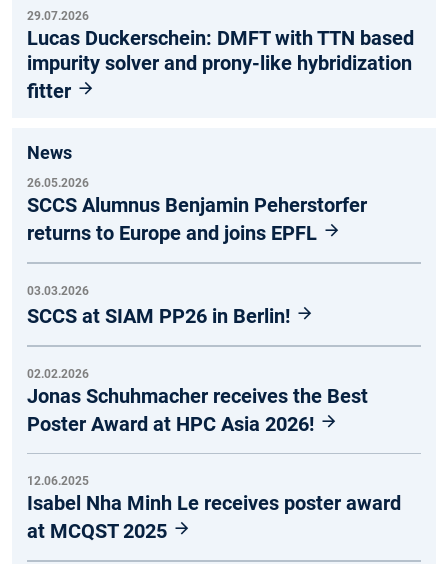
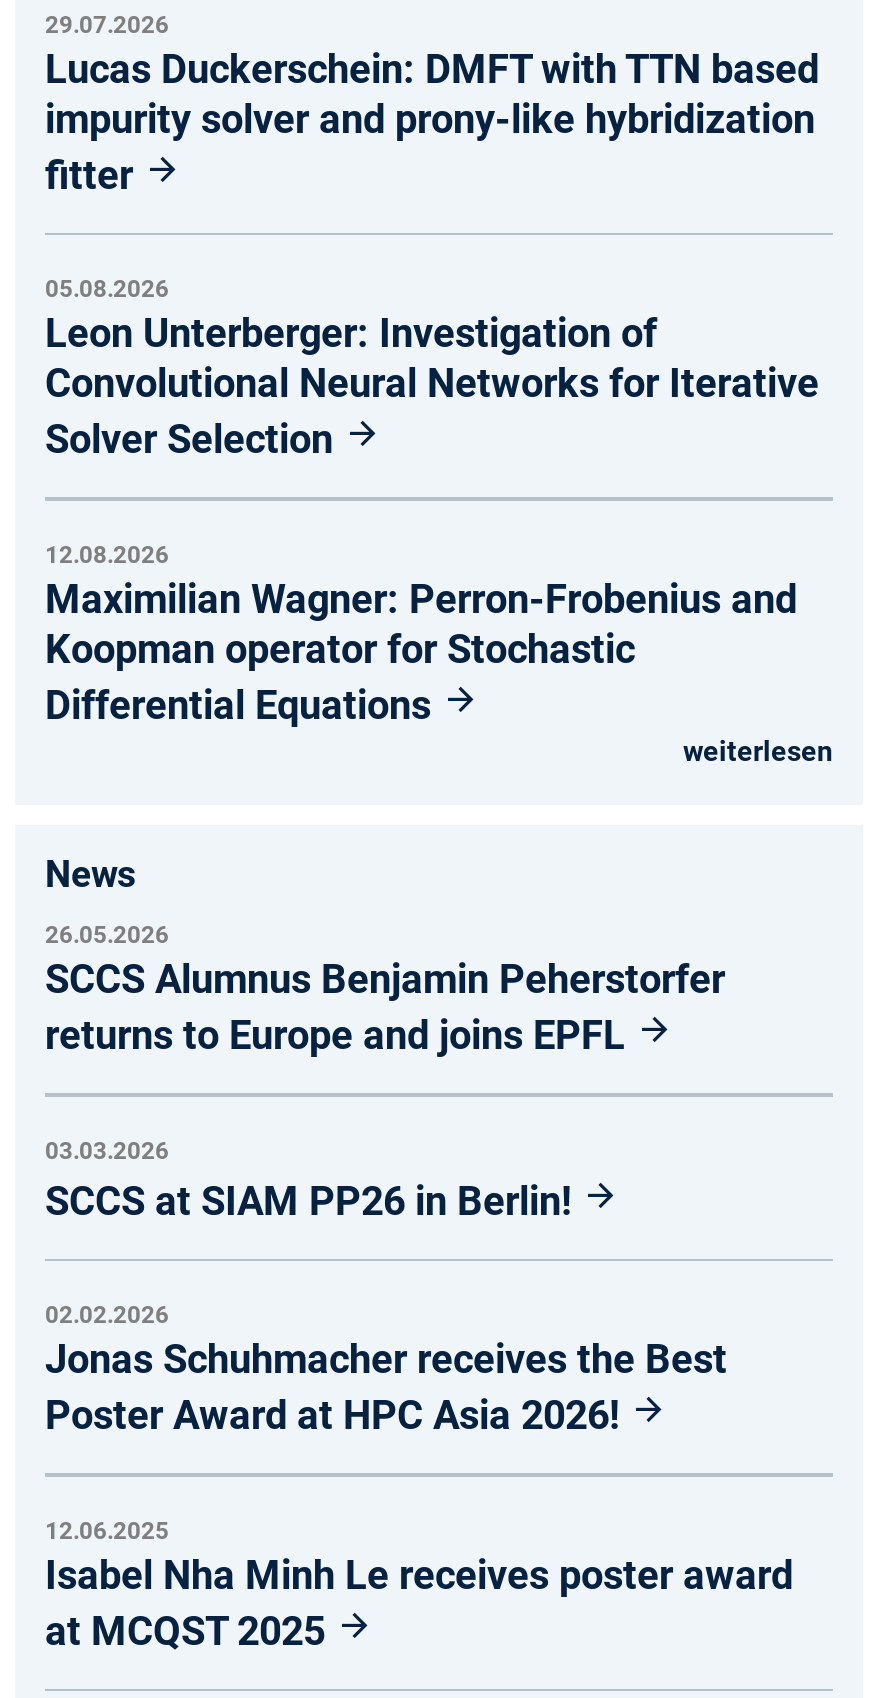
+ 05.08.2026
+ Leon Unterberger: Investigation of
+ Convolutional Neural Networks for Iterative
+ Solver Selection
+ 12.08.2026
+ Maximilian Wagner: Perron-Frobenius and
+ Koopman operator for Stochastic
+ Differential Equations
+ weiterlesen
